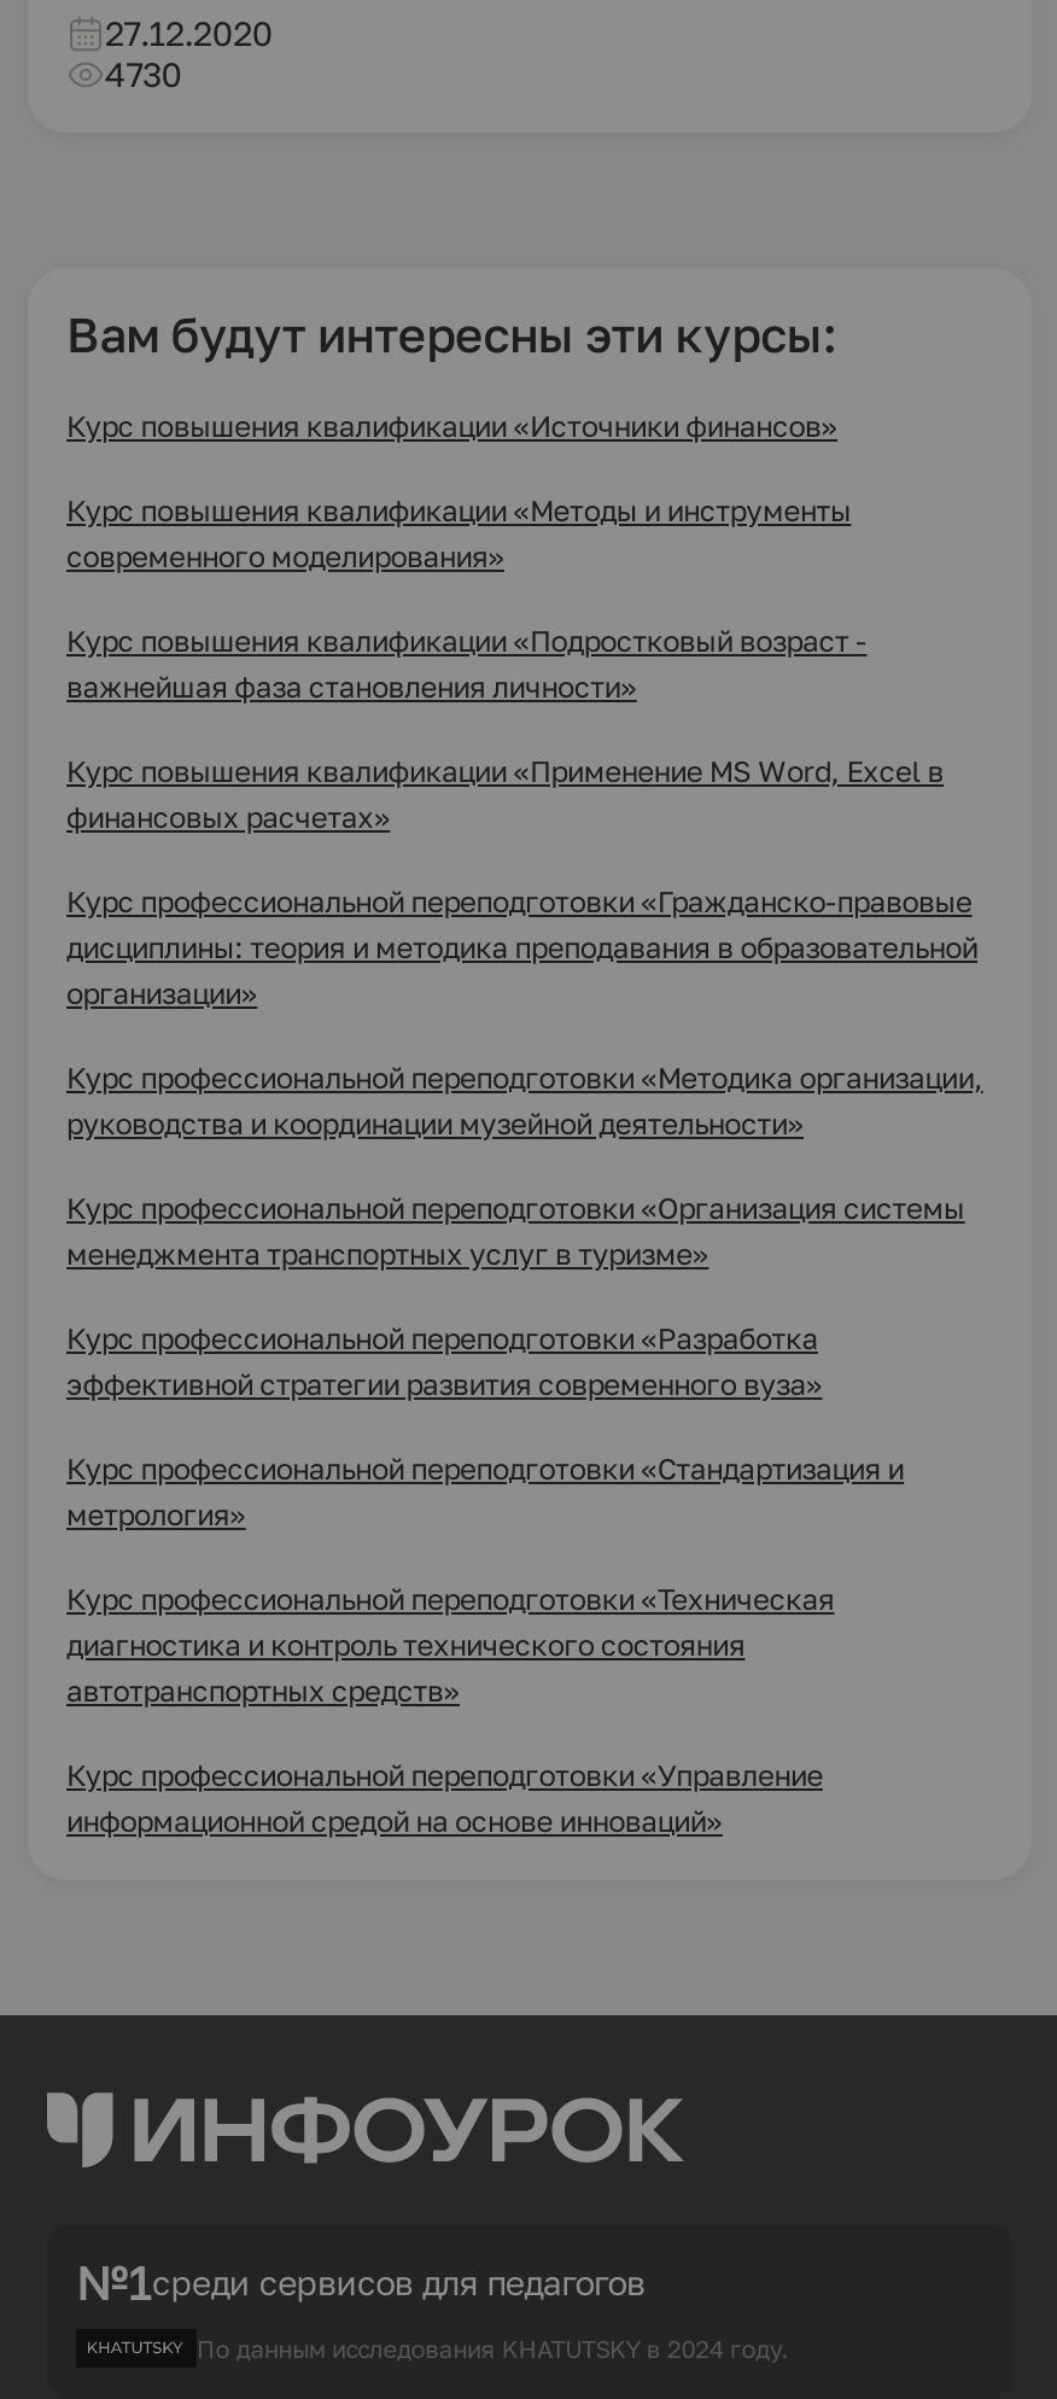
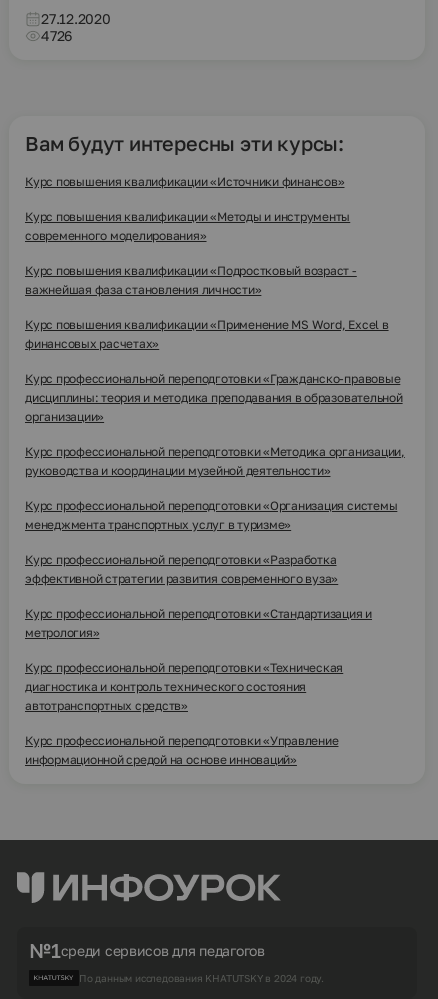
- 4730
+ 4726
